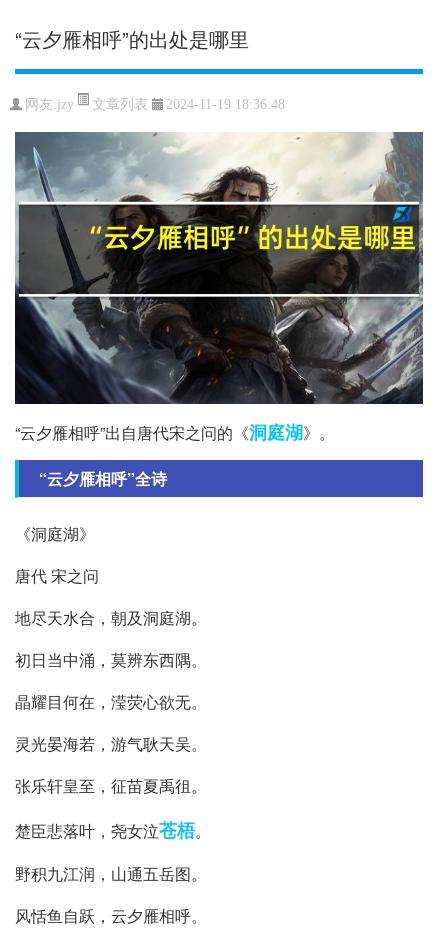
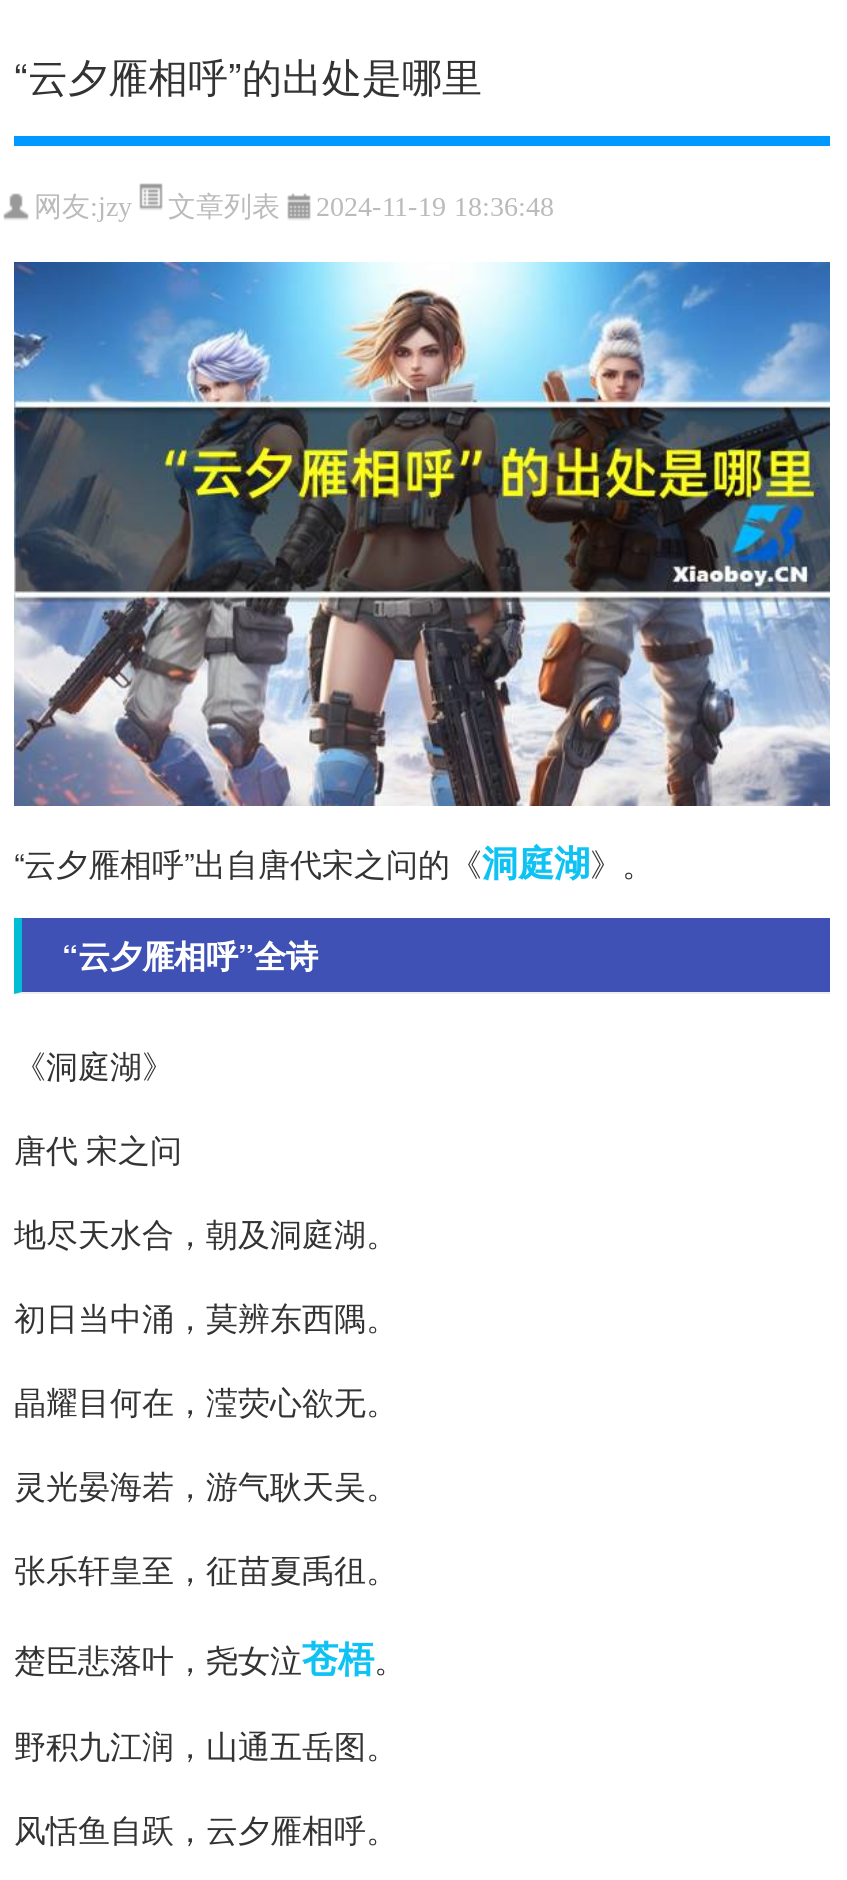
- [image]
+ [image]
